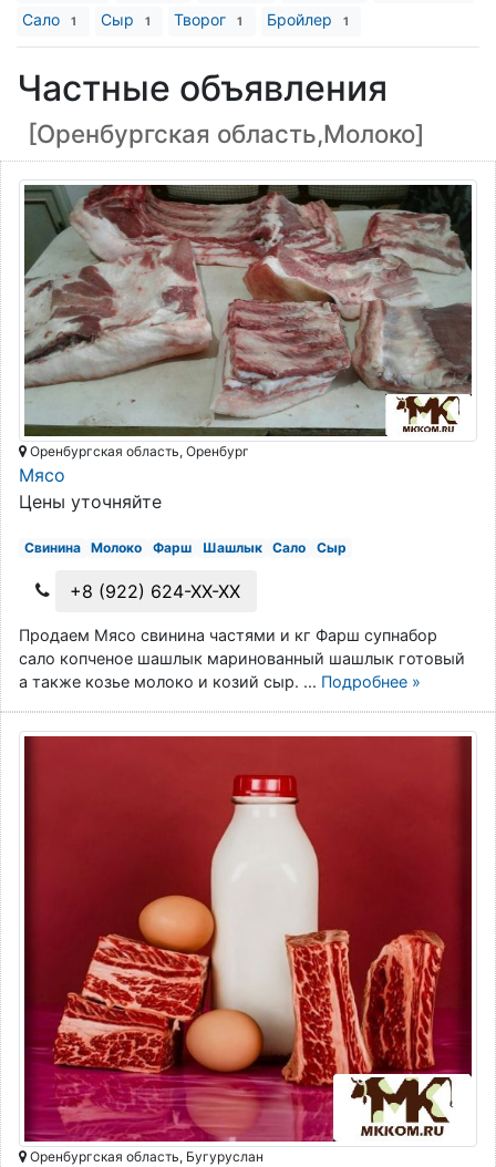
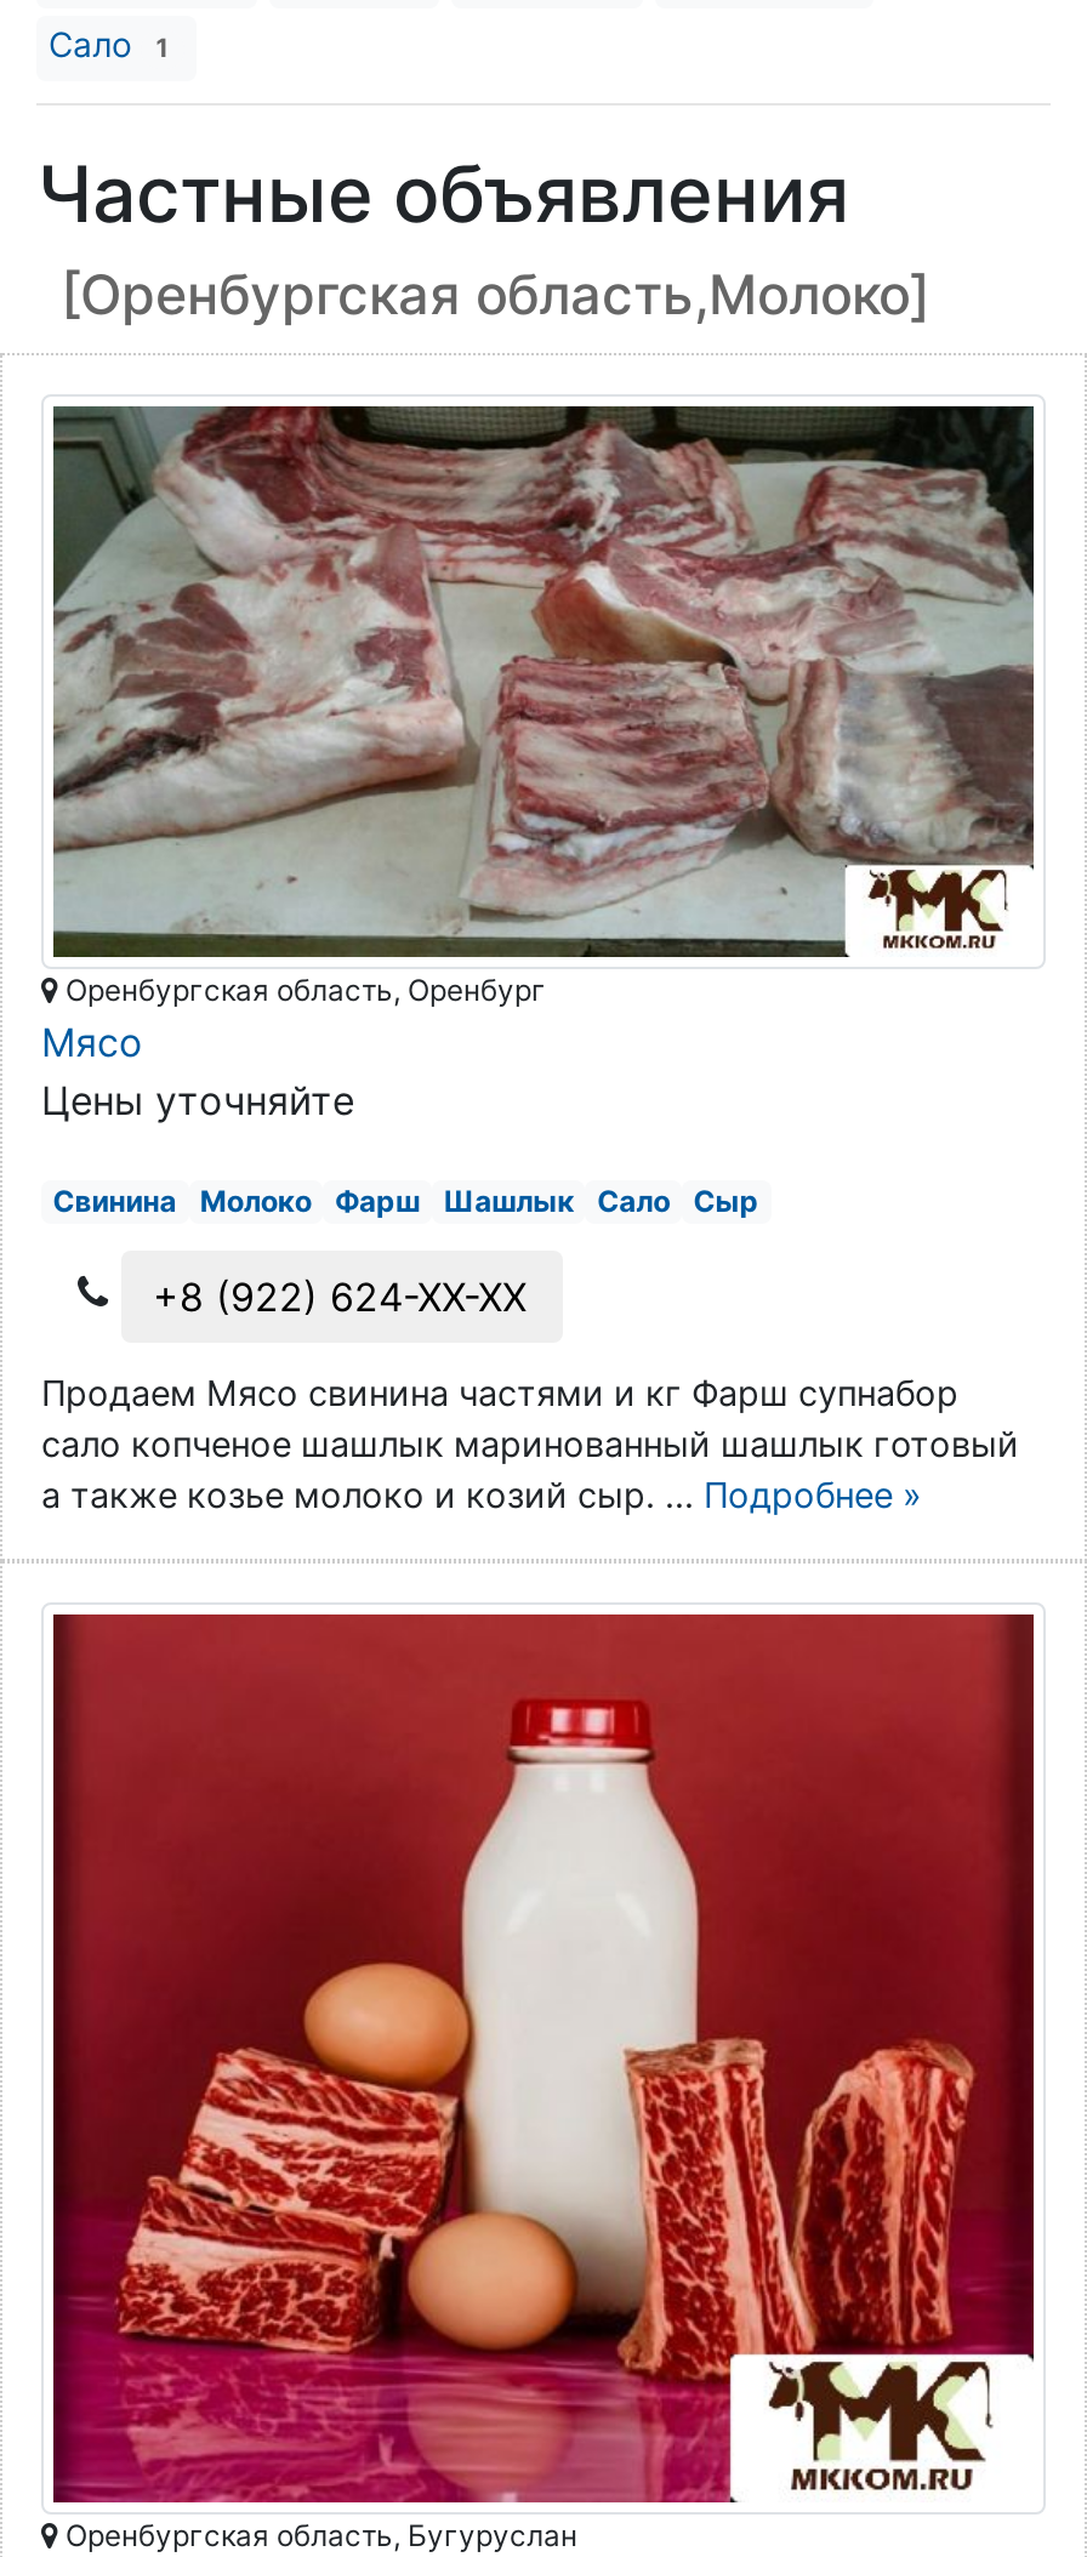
- Сыр 1
- Творог 1
- Бройлер 1
